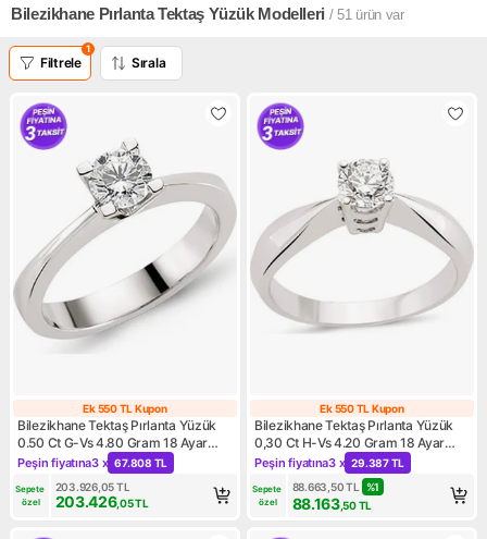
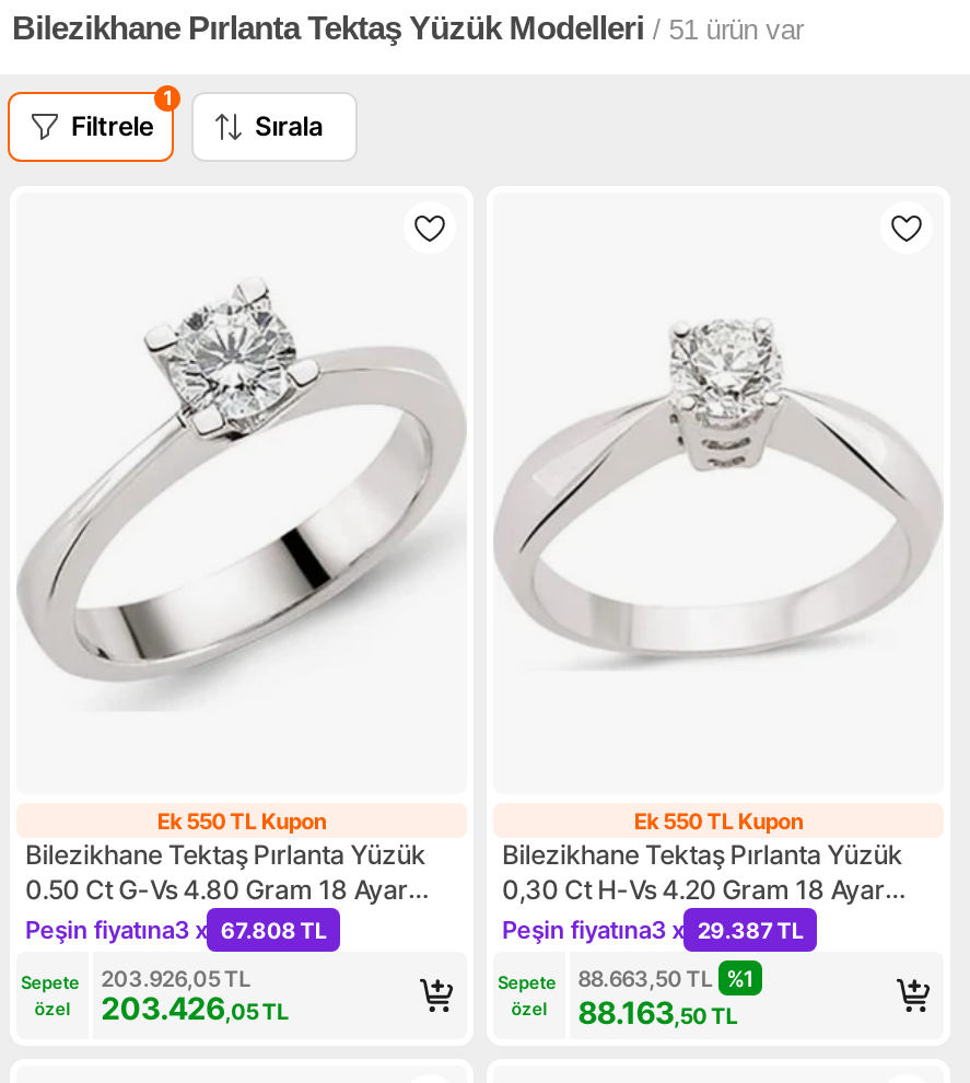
- [image]

- [image]
